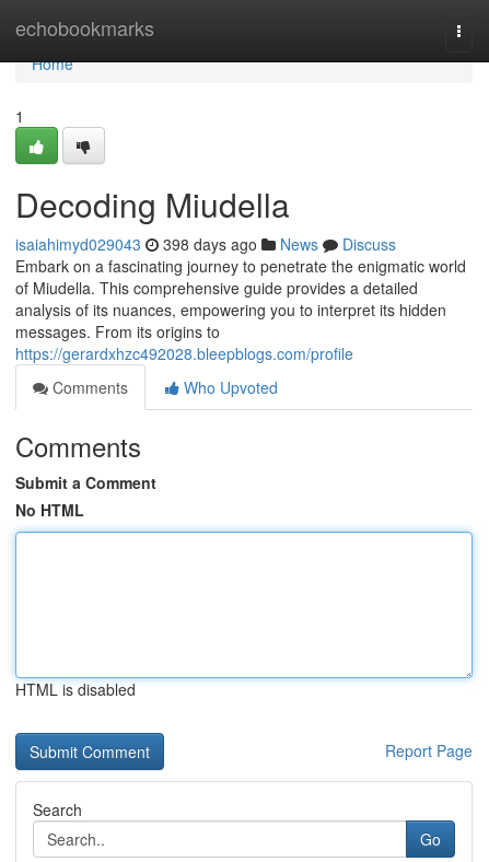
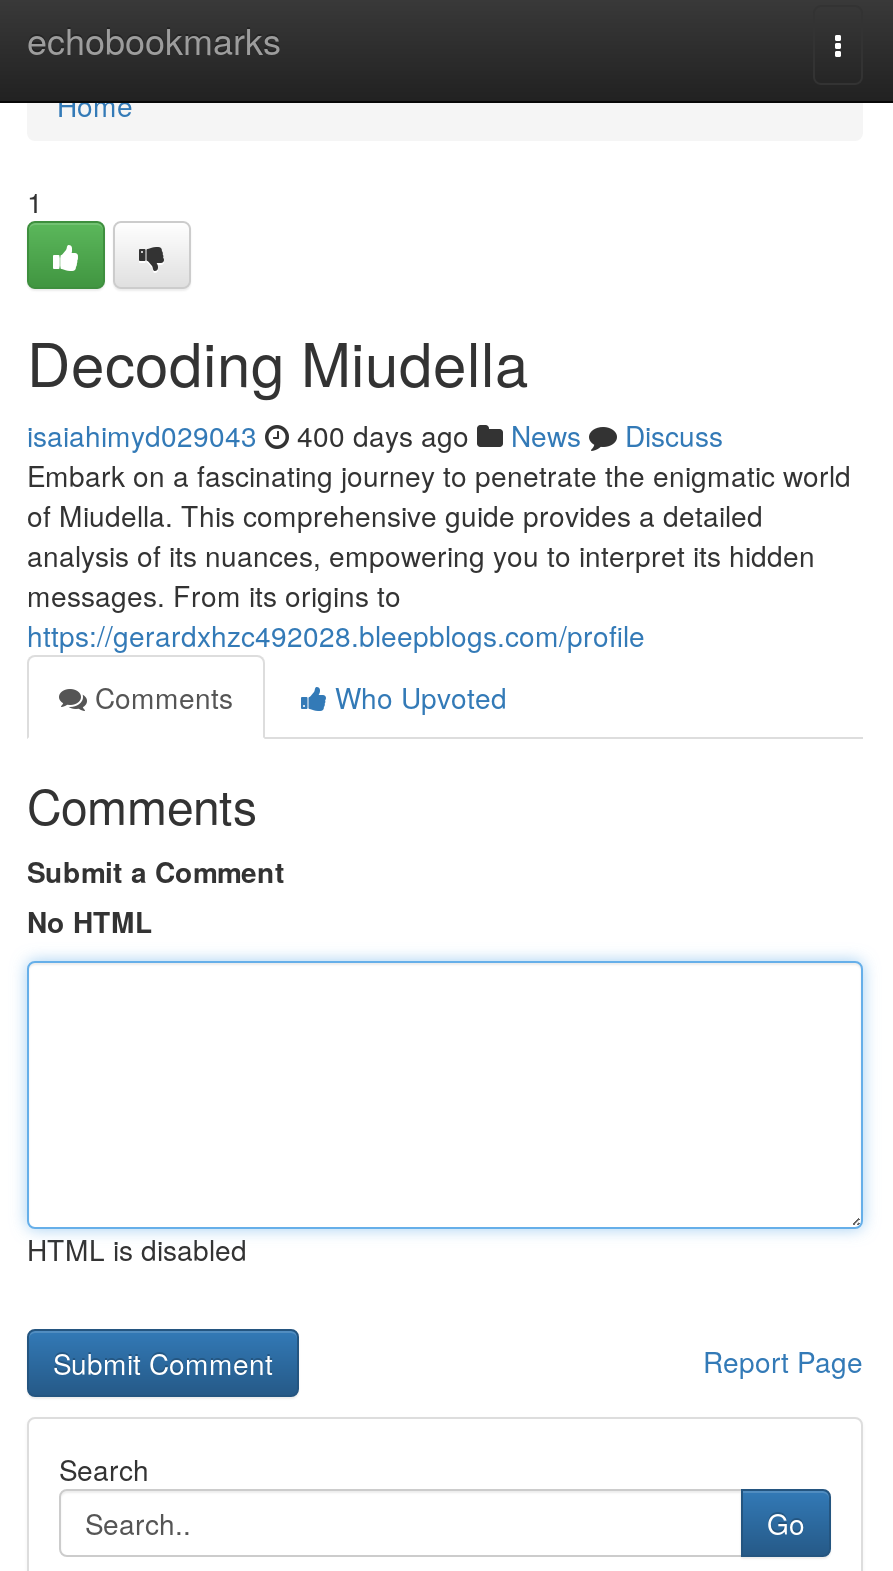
- isaiahimyd029043 398 days ago News Discuss
+ isaiahimyd029043 400 days ago News Discuss
